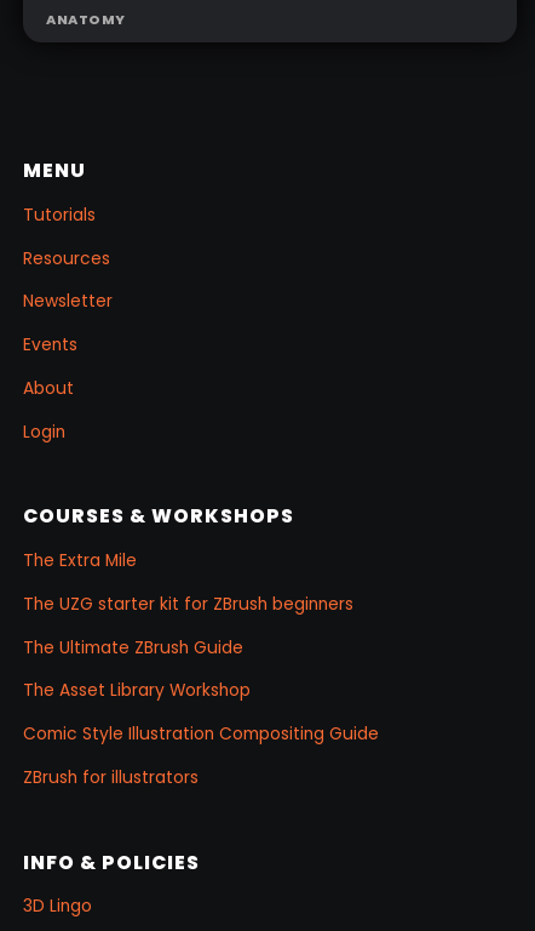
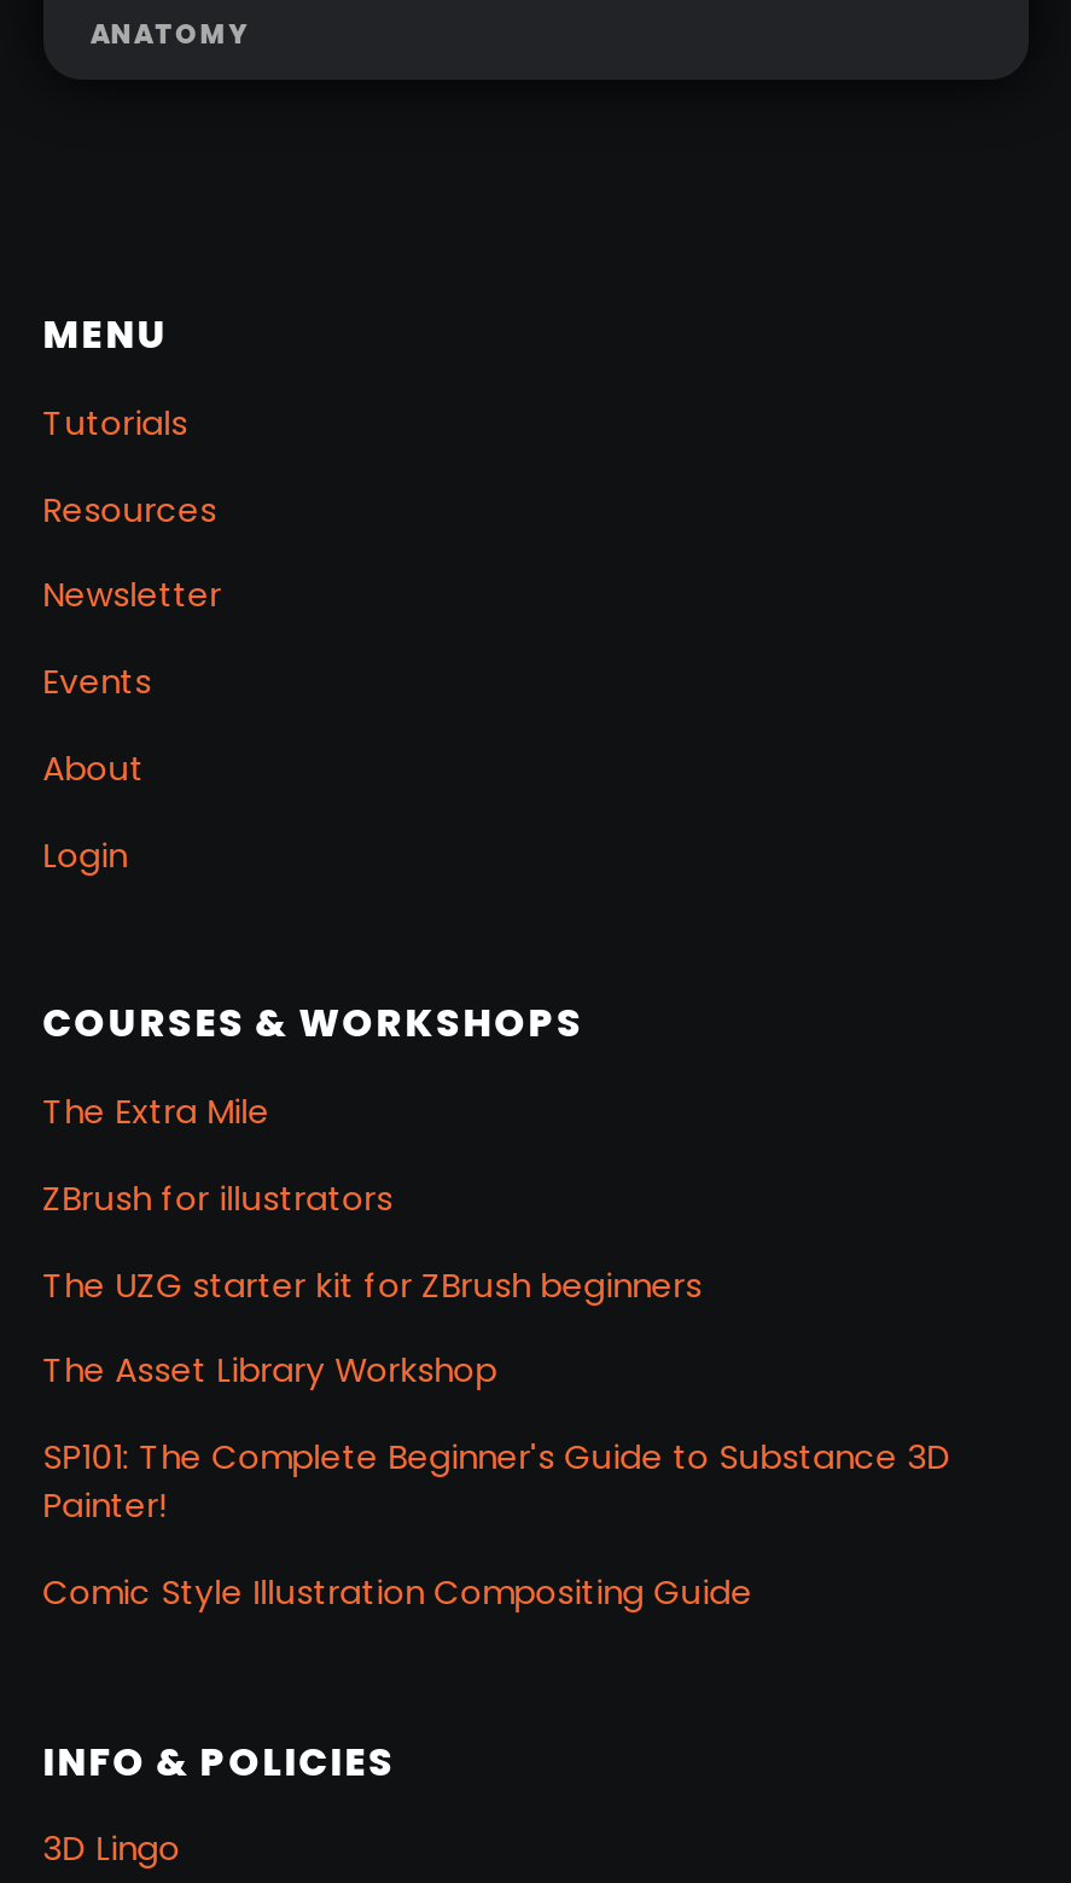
moved down: The UZG starter kit for ZBrush beginners

- The Ultimate ZBrush Guide

+ SP101: The Complete Beginner's Guide to Substance 3D
+ Painter!

moved down: Comic Style Illustration Compositing Guide

moved up: ZBrush for illustrators
